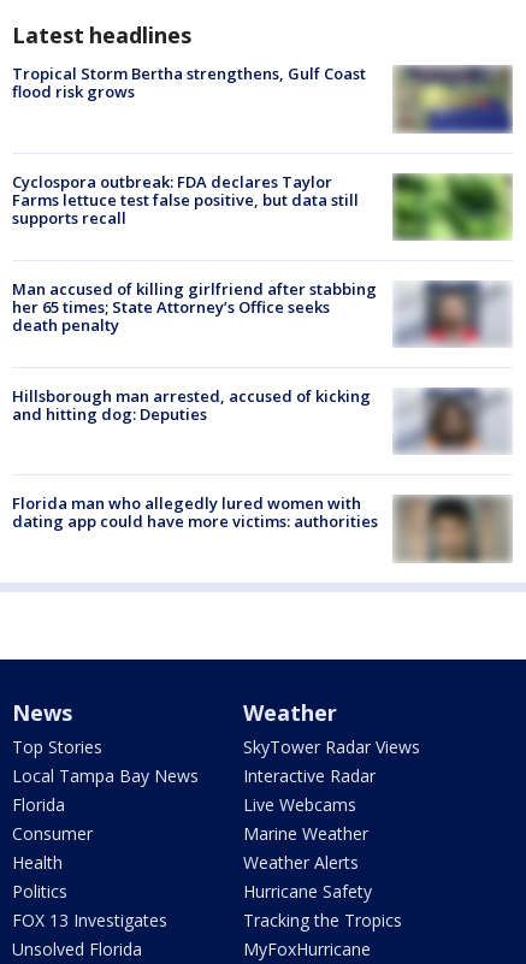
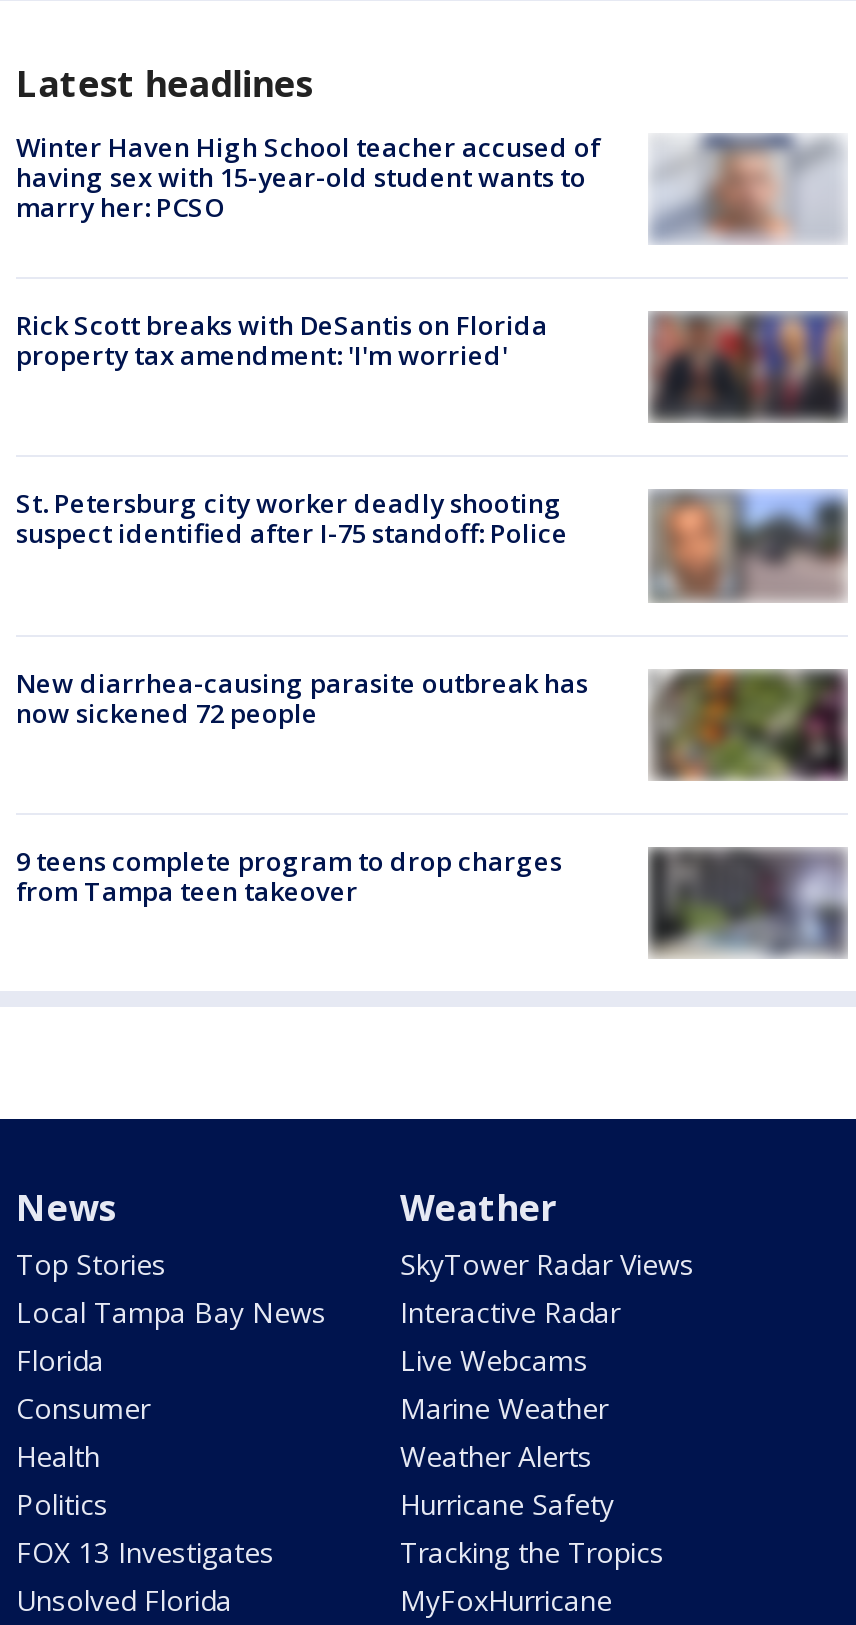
- [image]
- Tropical Storm Bertha strengthens, Gulf Coast
- flood risk grows
+ [image]
+ Winter Haven High School teacher accused of
+ having sex with 15-year-old student wants to
+ marry her: PCSO

- Cyclospora outbreak: FDA declares Taylor
- Farms lettuce test false positive, but data still
- supports recall
+ Rick Scott breaks with DeSantis on Florida
+ property tax amendment: 'I'm worried'

- [image]
+ [image]

- [image]
- Man accused of killing girlfriend after stabbing
- her 65 times; State Attorney’s Office seeks
- death penalty
+ [image]
+ St. Petersburg city worker deadly shooting
+ suspect identified after I-75 standoff: Police

- [image]
- Hillsborough man arrested, accused of kicking
- and hitting dog: Deputies
+ [image]
+ New diarrhea-causing parasite outbreak has
+ now sickened 72 people

- Florida man who allegedly lured women with
- dating app could have more victims: authorities
+ 9 teens complete program to drop charges
+ from Tampa teen takeover

- [image]
+ [image]
